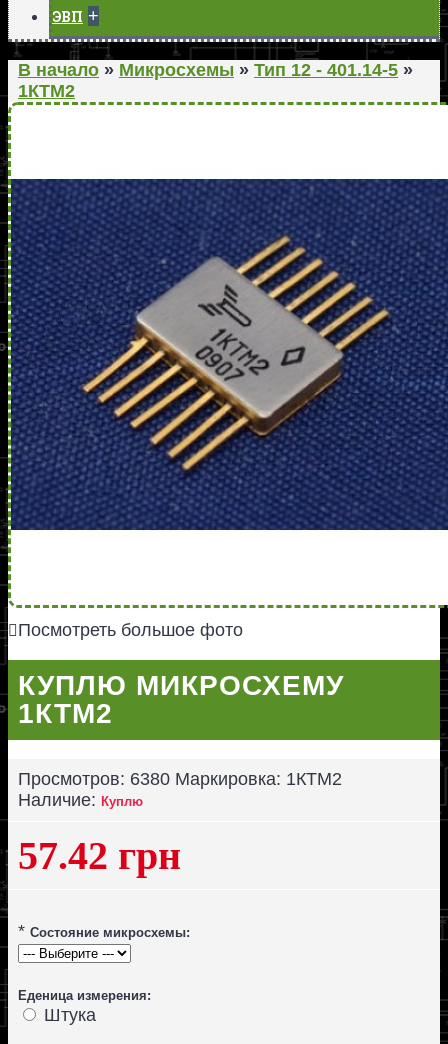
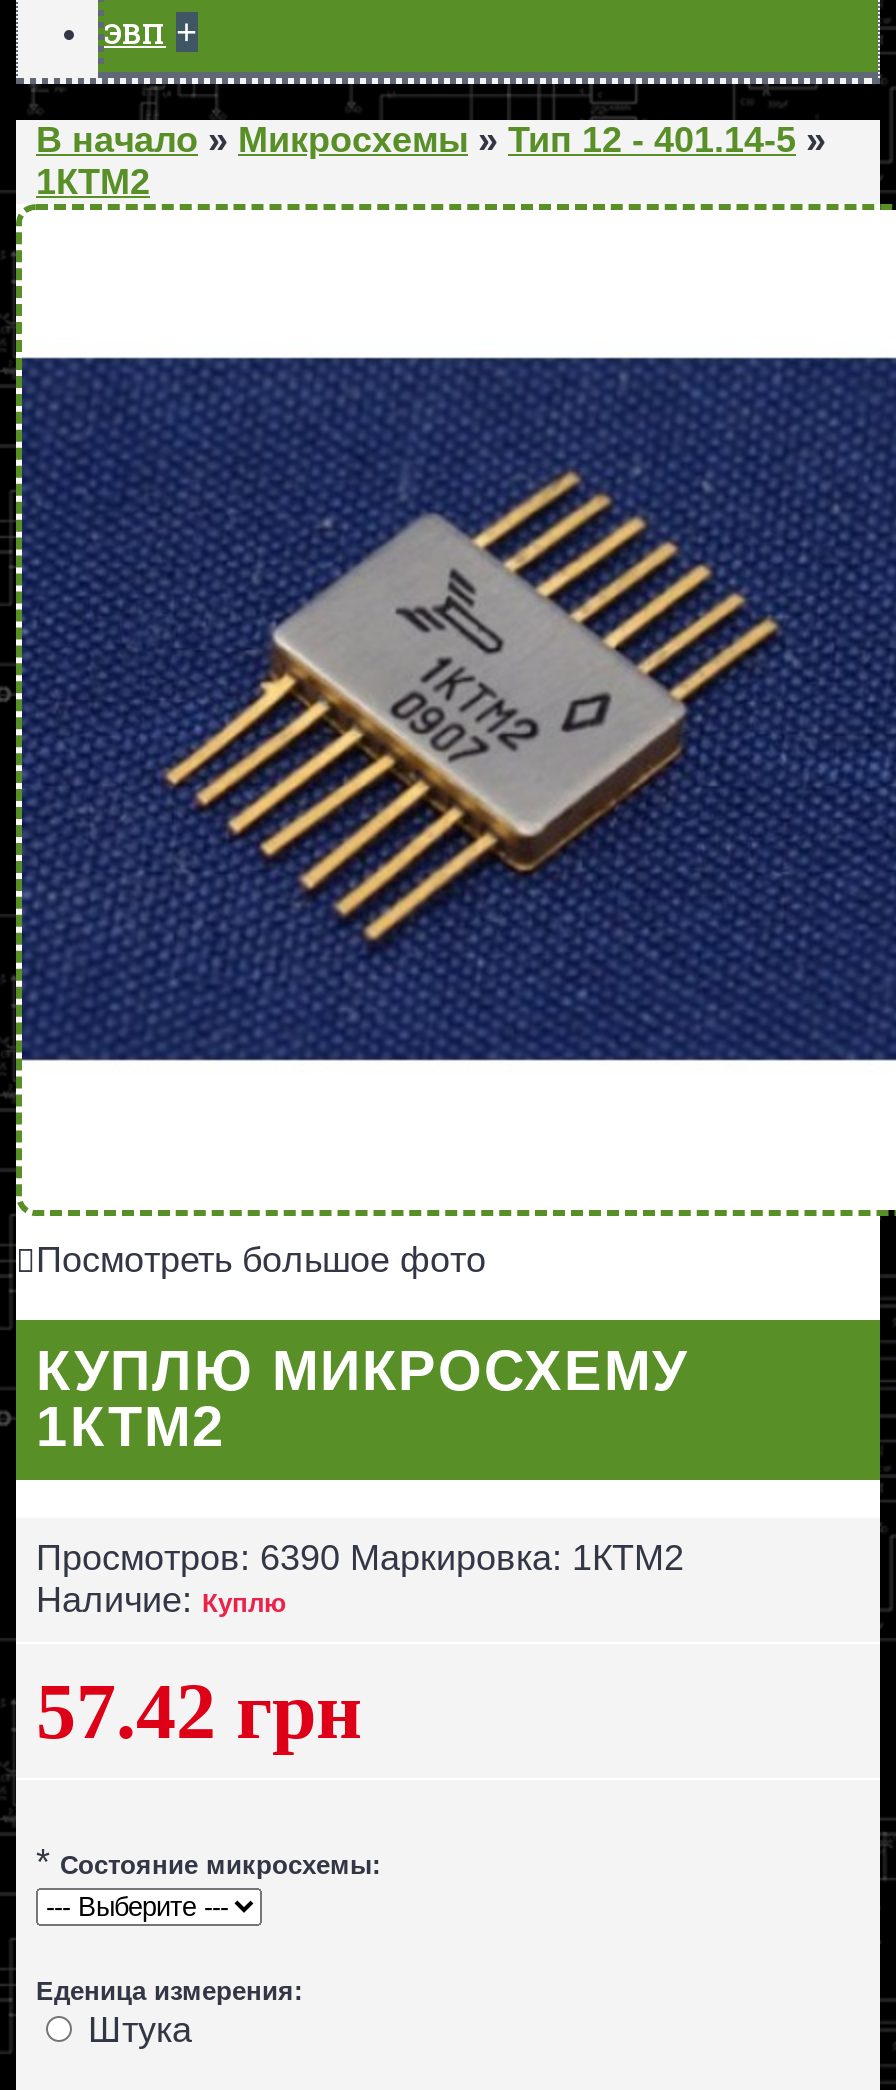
- Просмотров: 6380 Маркировка: 1КТМ2
+ Просмотров: 6390 Маркировка: 1КТМ2
